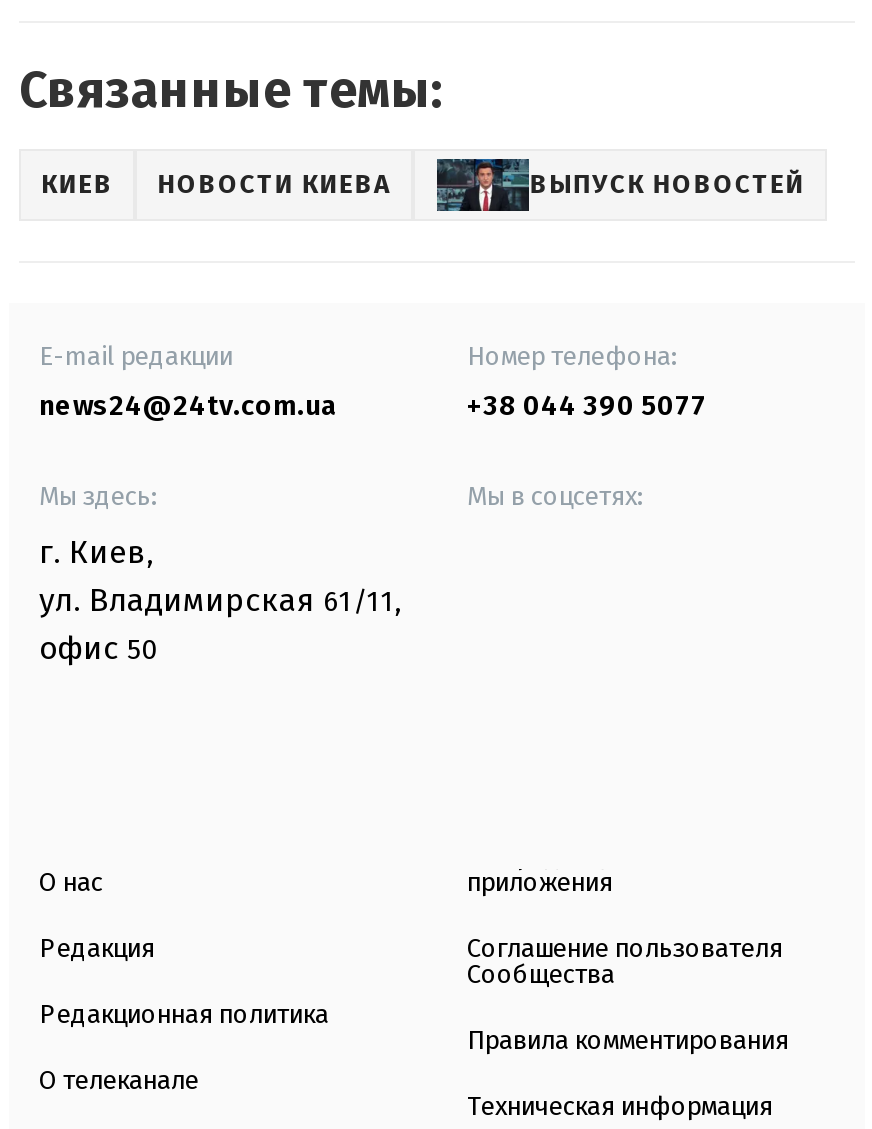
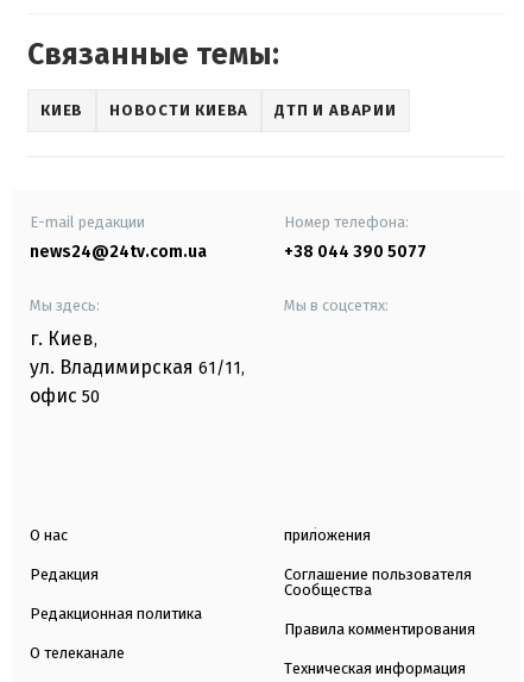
- ВЫПУСК НОВОСТЕЙ
+ ДТП И АВАРИИ
